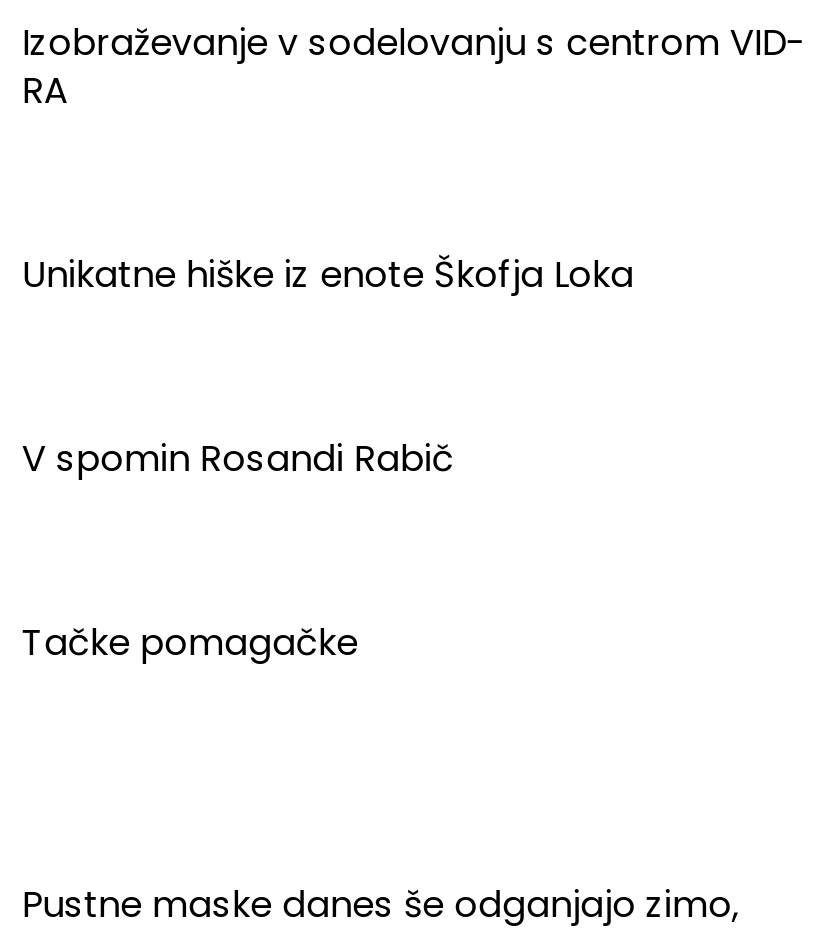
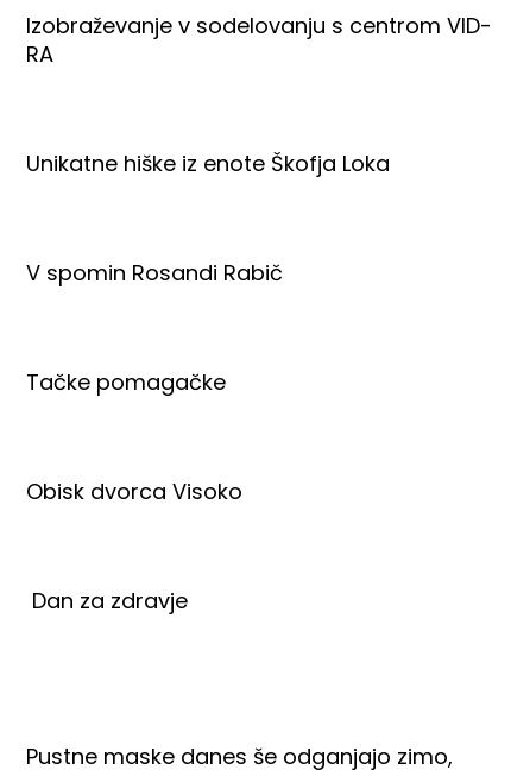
+ Obisk dvorca Visoko

+ Dan za zdravje
